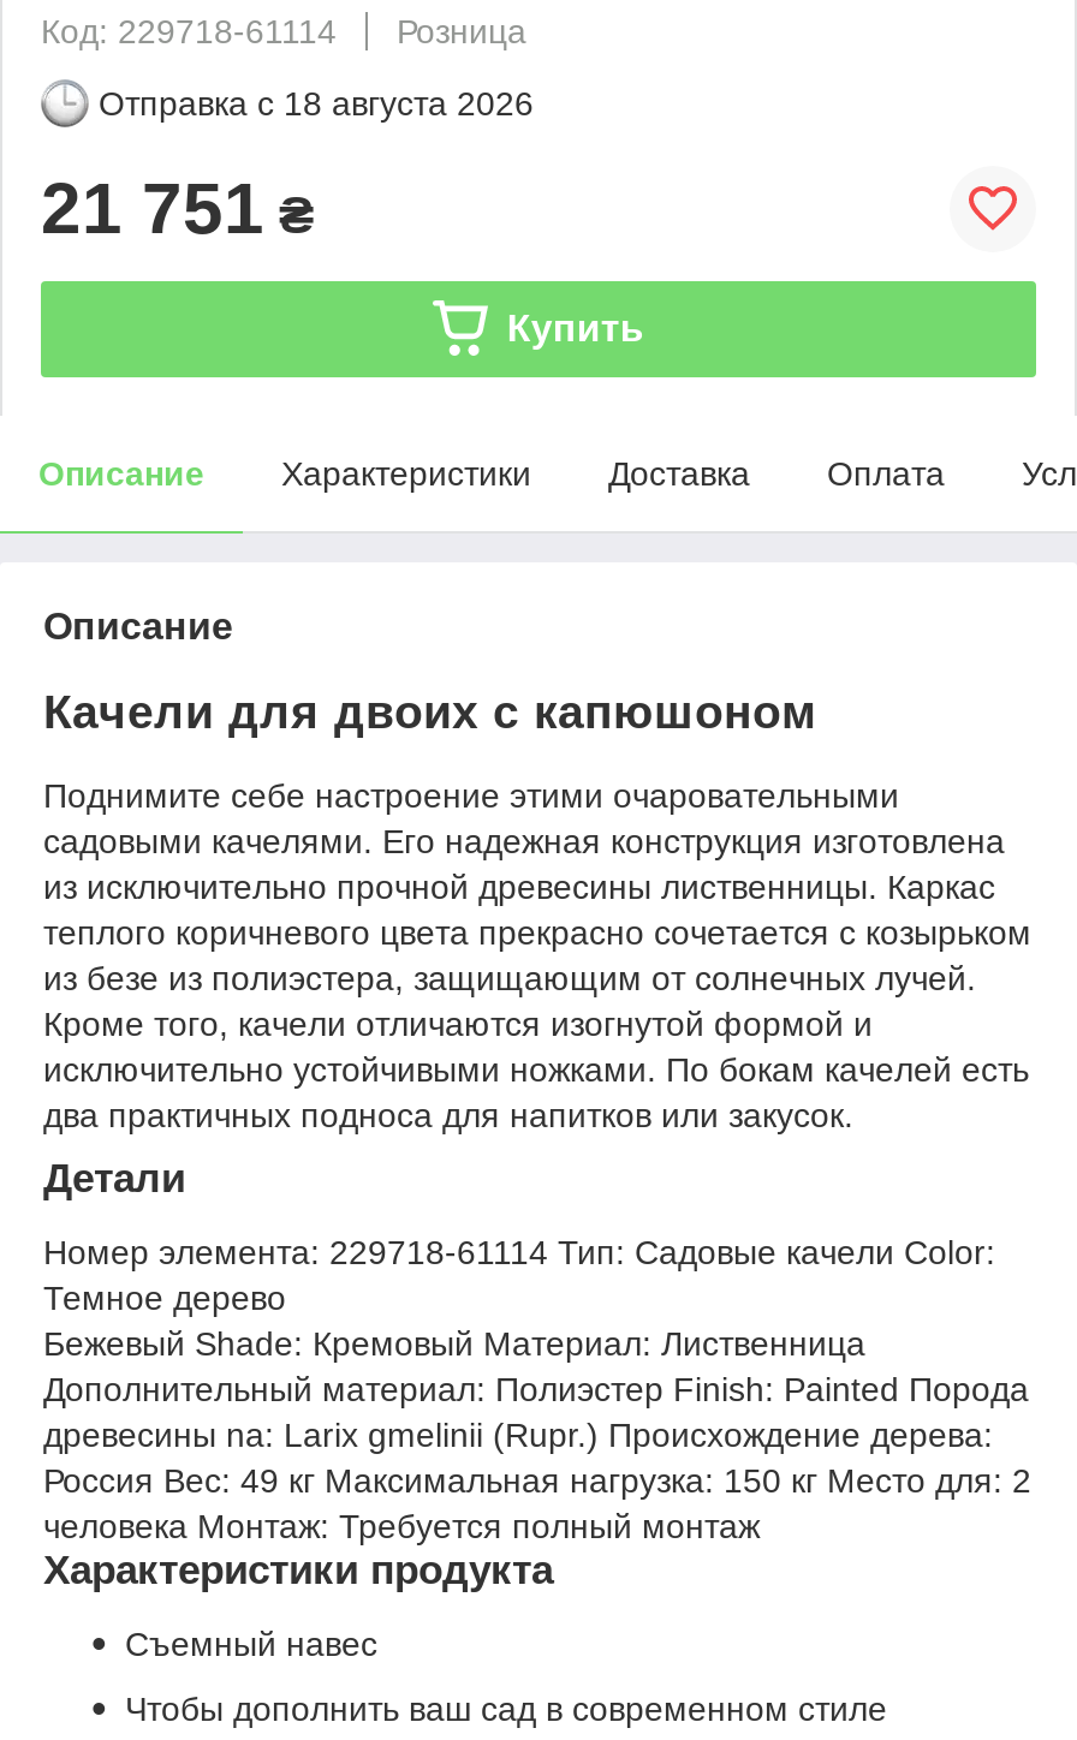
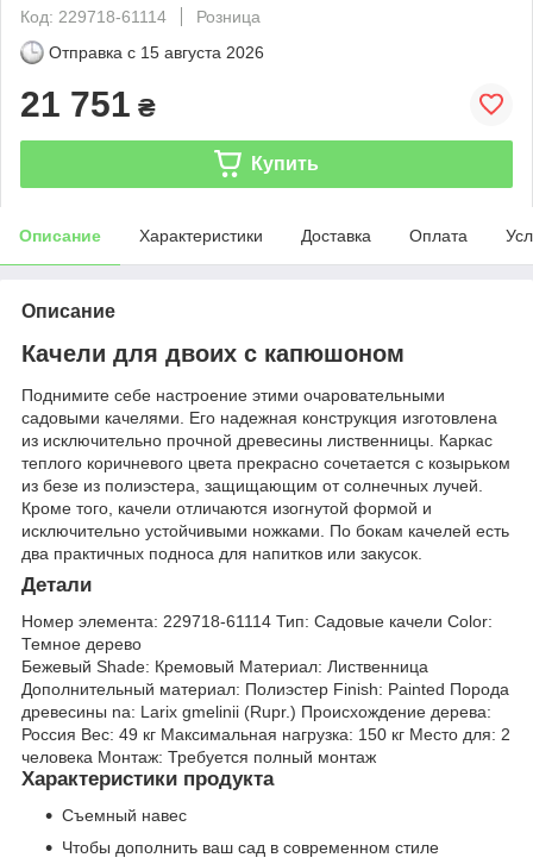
- Отправка с 18 августа 2026
+ Отправка с 15 августа 2026
